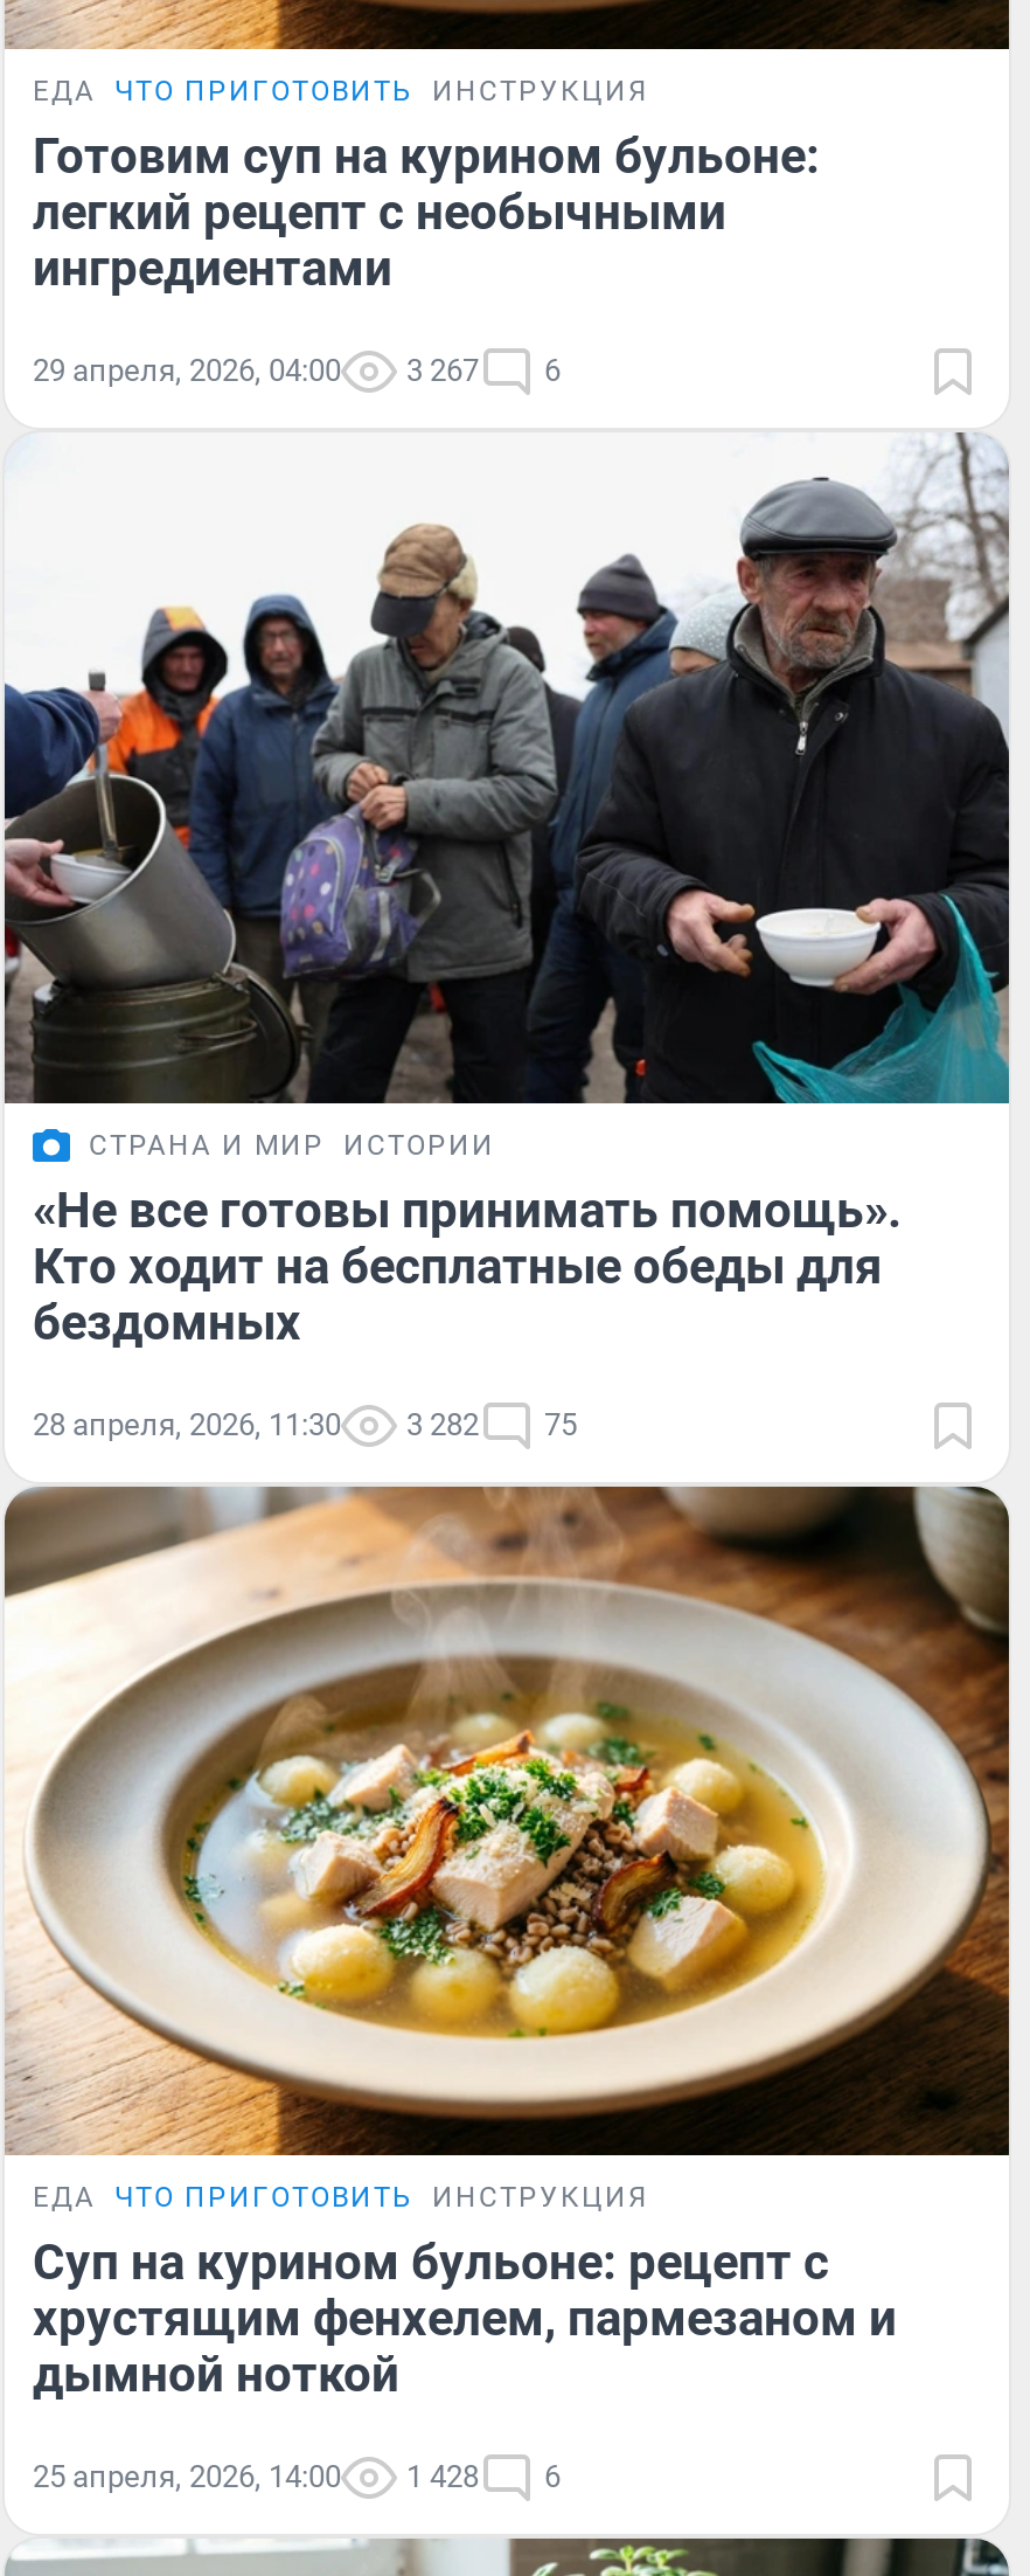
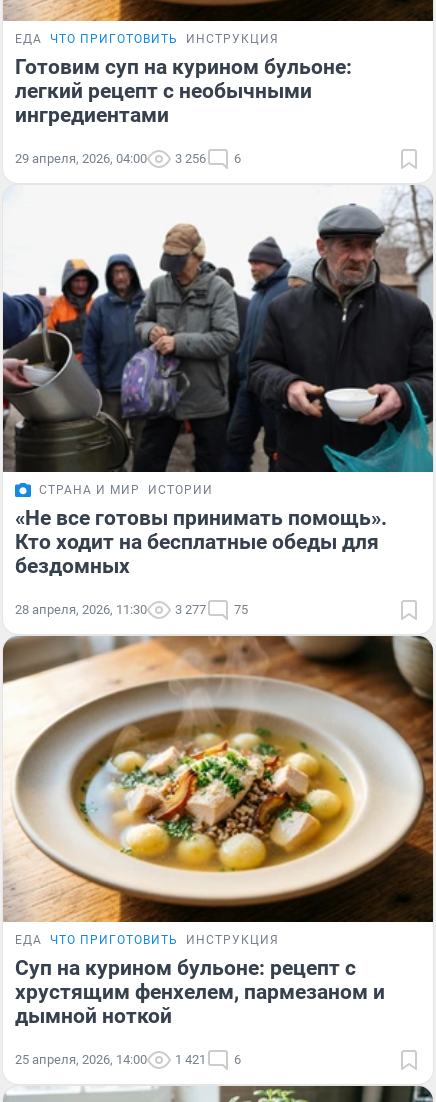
- 29 апреля, 2026, 04:00 3 267 6
+ 29 апреля, 2026, 04:00 3 256 6

- 28 апреля, 2026, 11:30 3 282 75
+ 28 апреля, 2026, 11:30 3 277 75

- 25 апреля, 2026, 14:00 1 428 6
+ 25 апреля, 2026, 14:00 1 421 6
